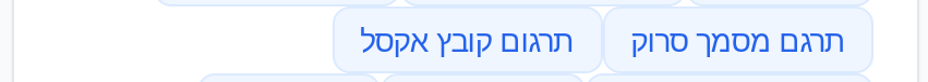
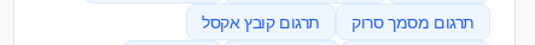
- תרגם מסמך סרוק
+ תרגום מסמך סרוק
